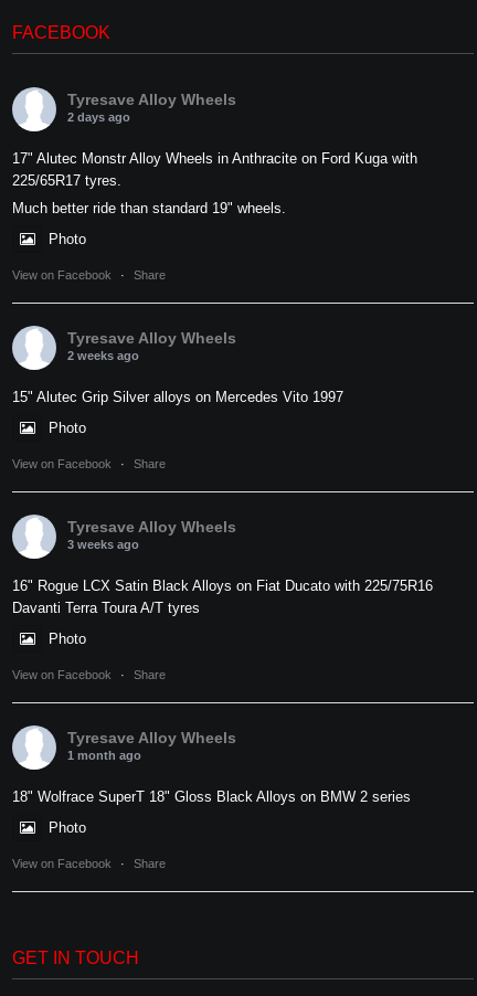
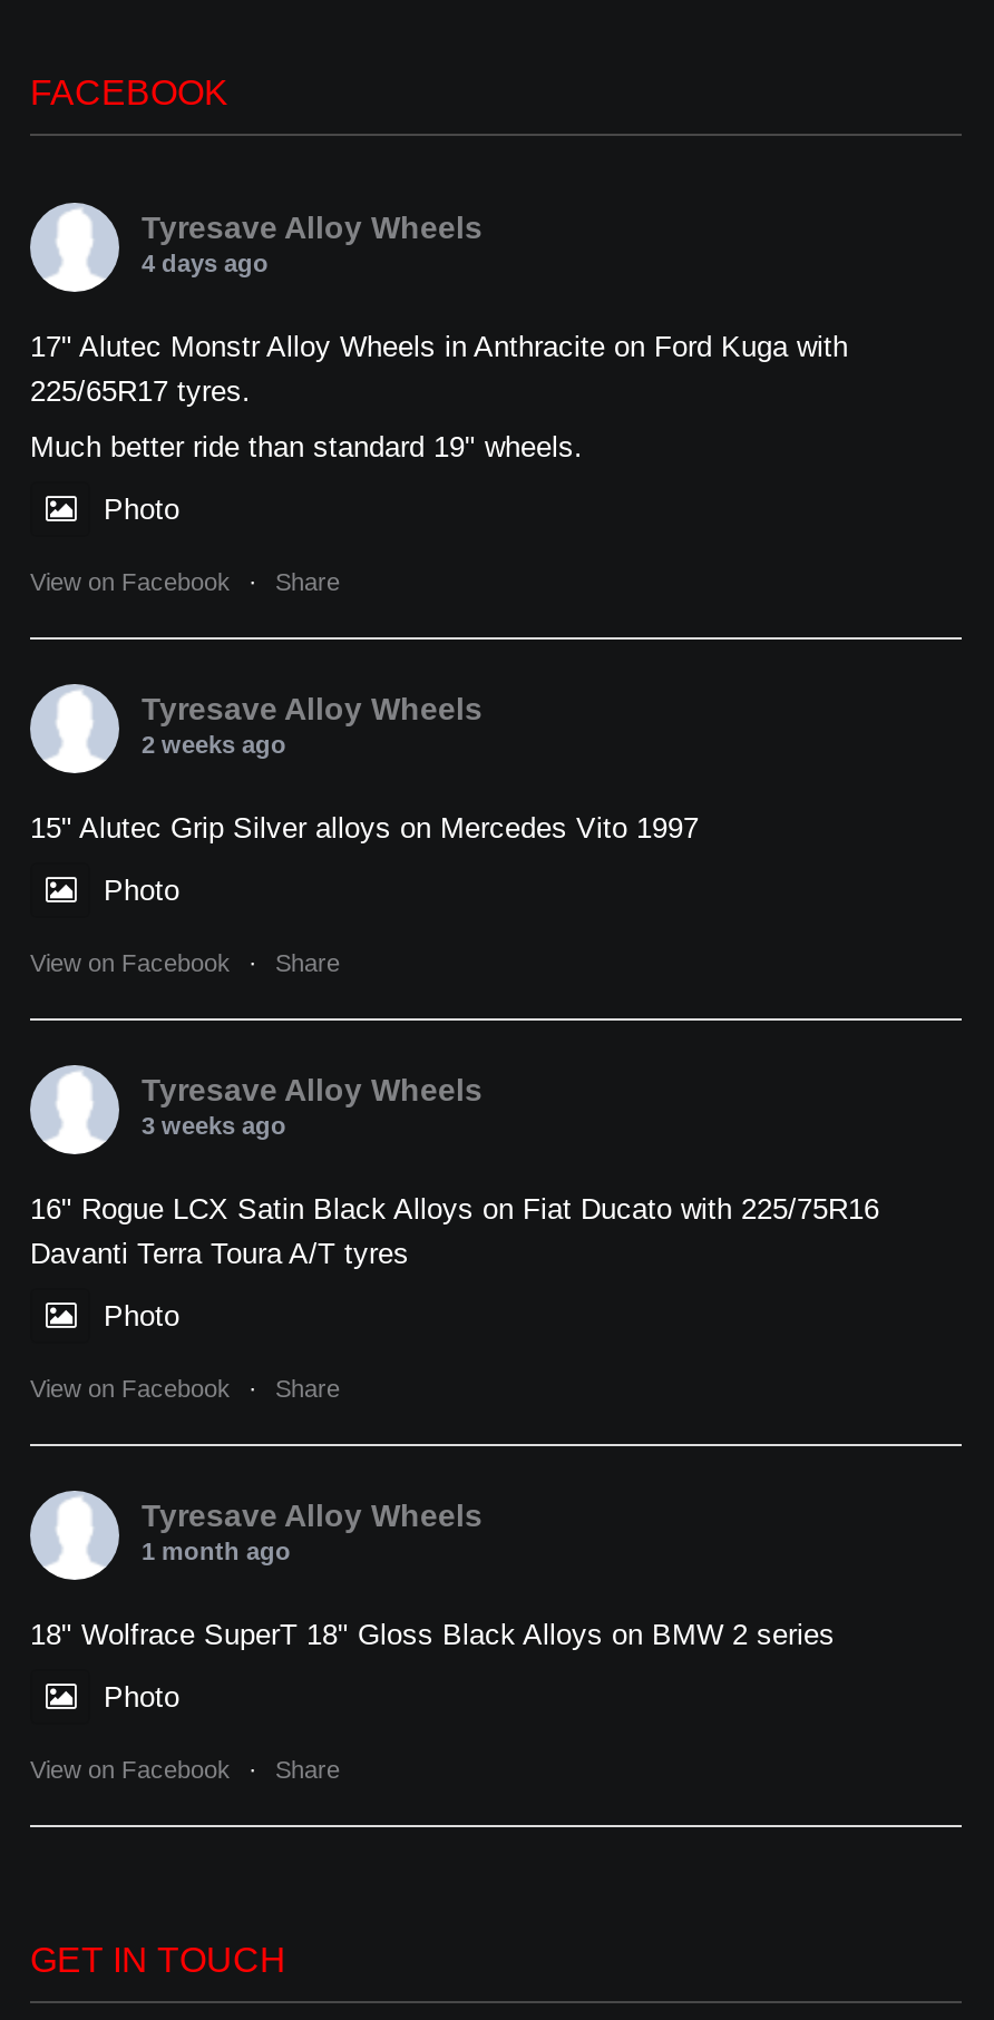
- 2 days ago
+ 4 days ago
